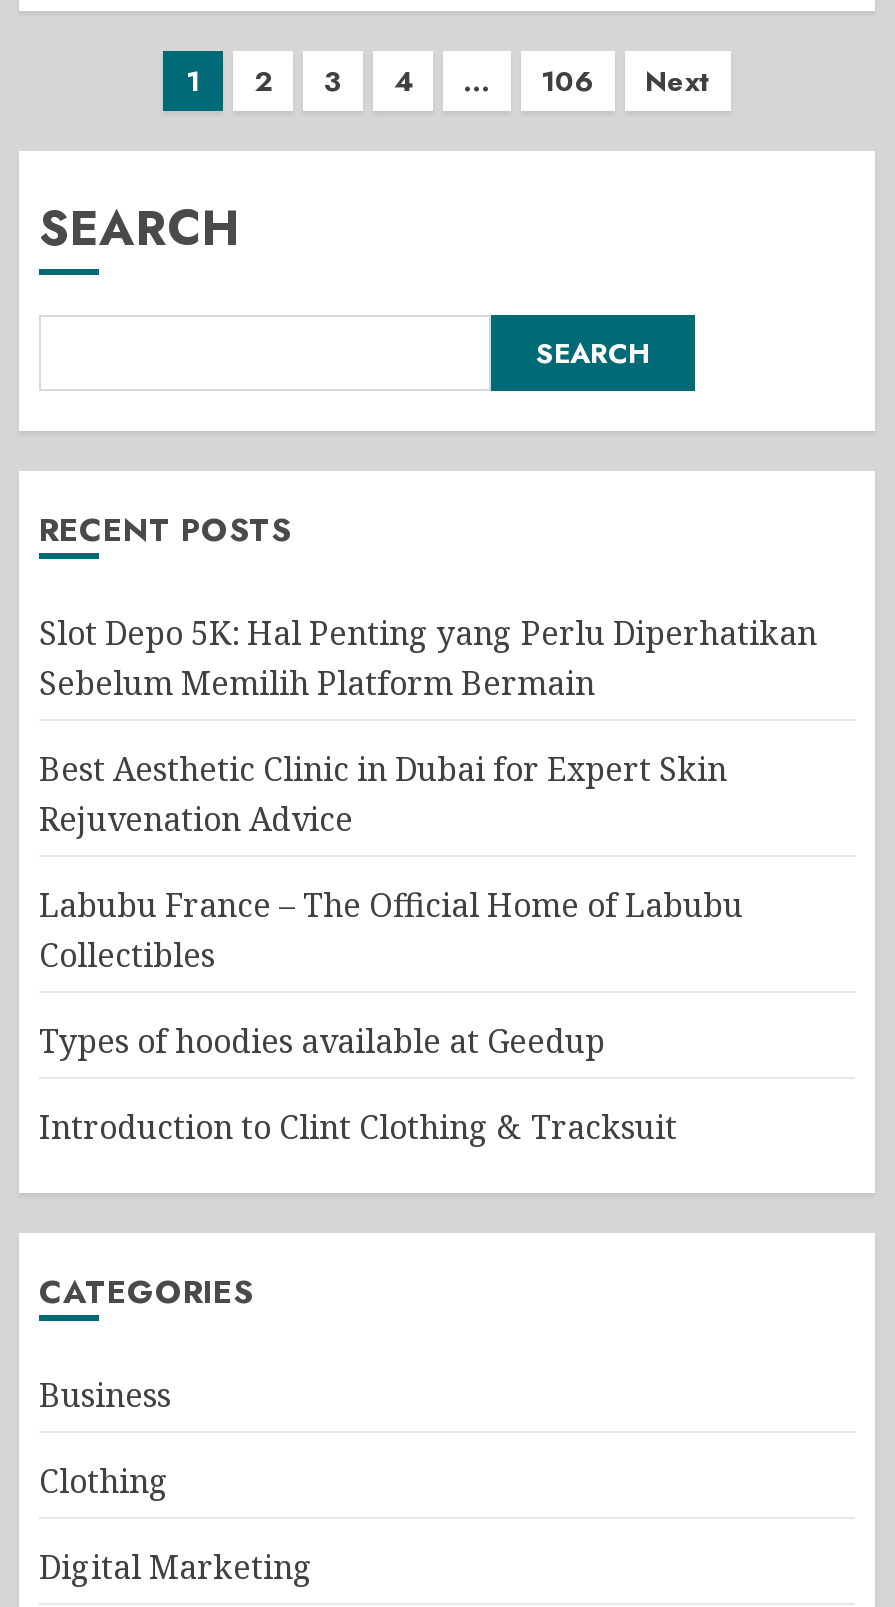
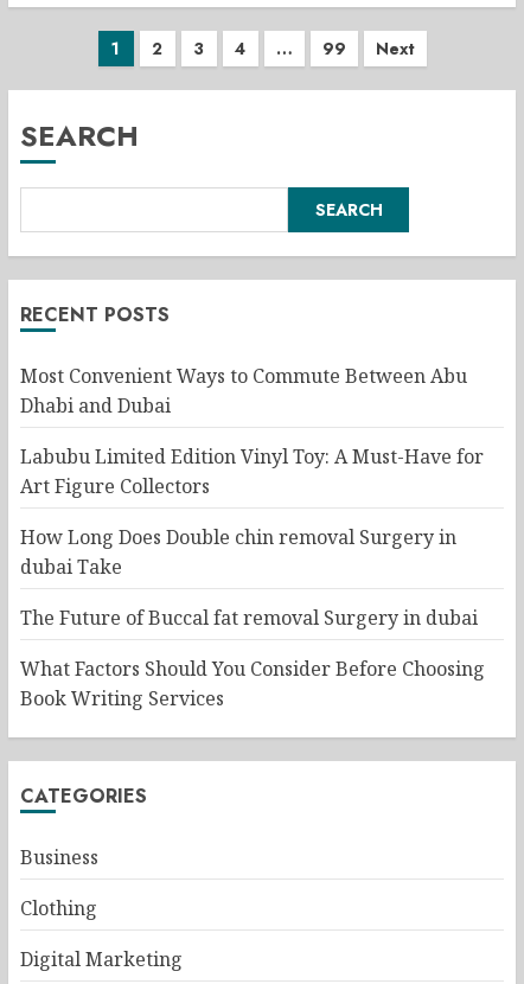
- 106
+ 99

- Slot Depo 5K: Hal Penting yang Perlu Diperhatikan
- Sebelum Memilih Platform Bermain
+ Most Convenient Ways to Commute Between Abu
+ Dhabi and Dubai

- Best Aesthetic Clinic in Dubai for Expert Skin
- Rejuvenation Advice
+ Labubu Limited Edition Vinyl Toy: A Must-Have for
+ Art Figure Collectors

- Labubu France – The Official Home of Labubu
- Collectibles
+ How Long Does Double chin removal Surgery in
+ dubai Take

- Types of hoodies available at Geedup
+ The Future of Buccal fat removal Surgery in dubai

- Introduction to Clint Clothing & Tracksuit
+ What Factors Should You Consider Before Choosing
+ Book Writing Services
